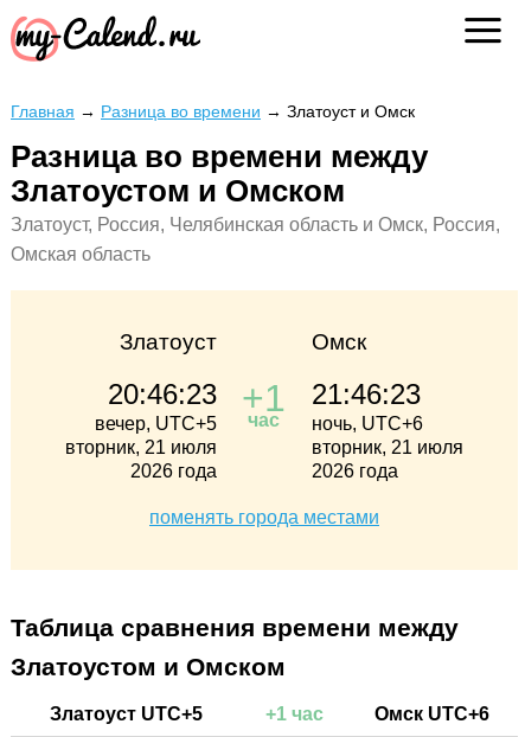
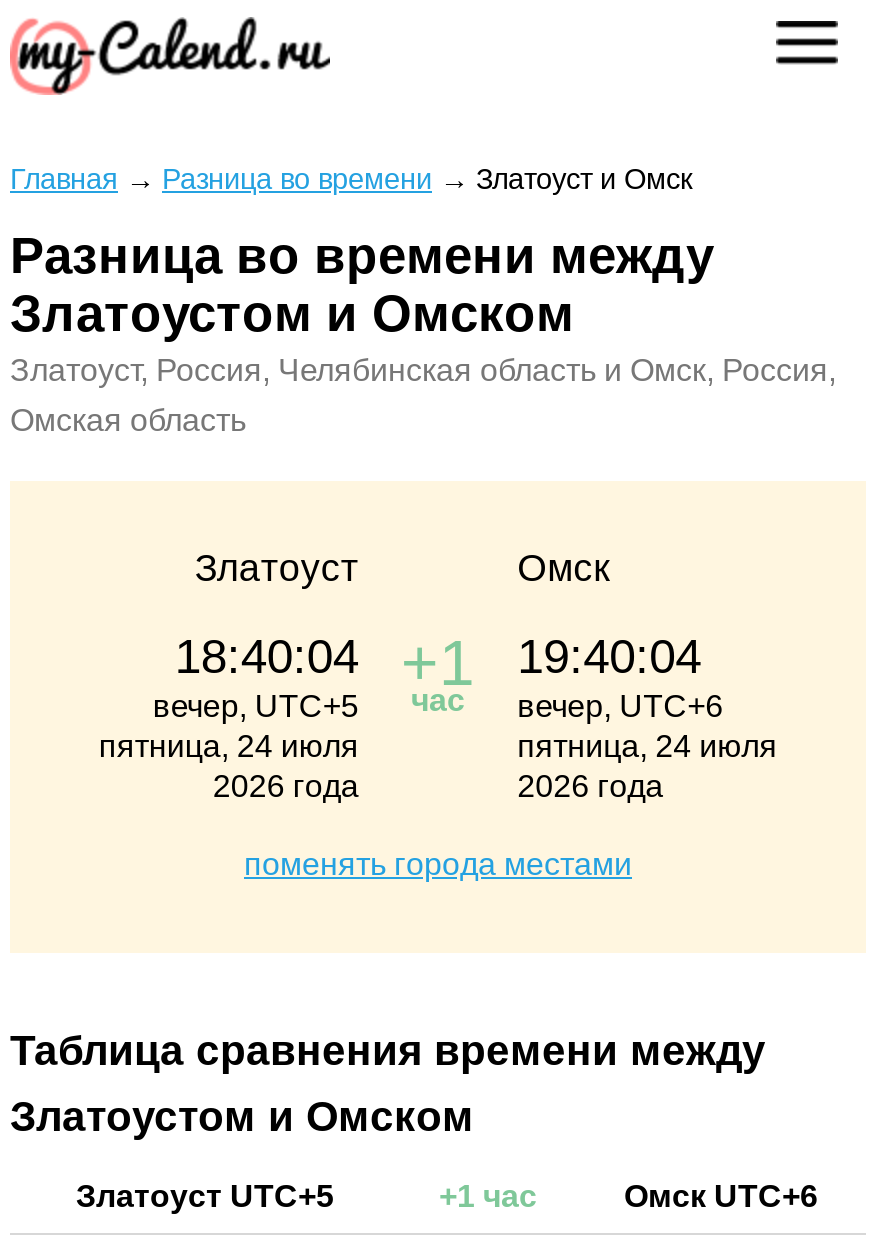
- 20:46:23
+ 18:40:04

- 21:46:23
+ 19:40:04

- вечер, UTC+5 час ночь, UTC+6
+ вечер, UTC+5 час вечер, UTC+6

- вторник, 21 июля
+ пятница, 24 июля

- вторник, 21 июля
+ пятница, 24 июля
